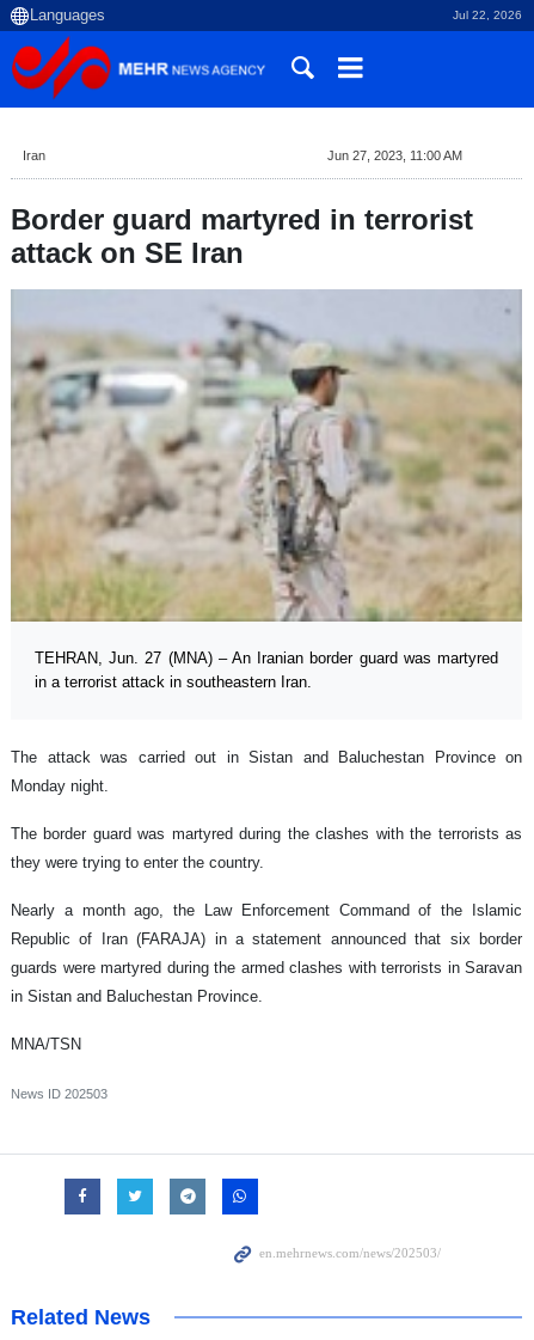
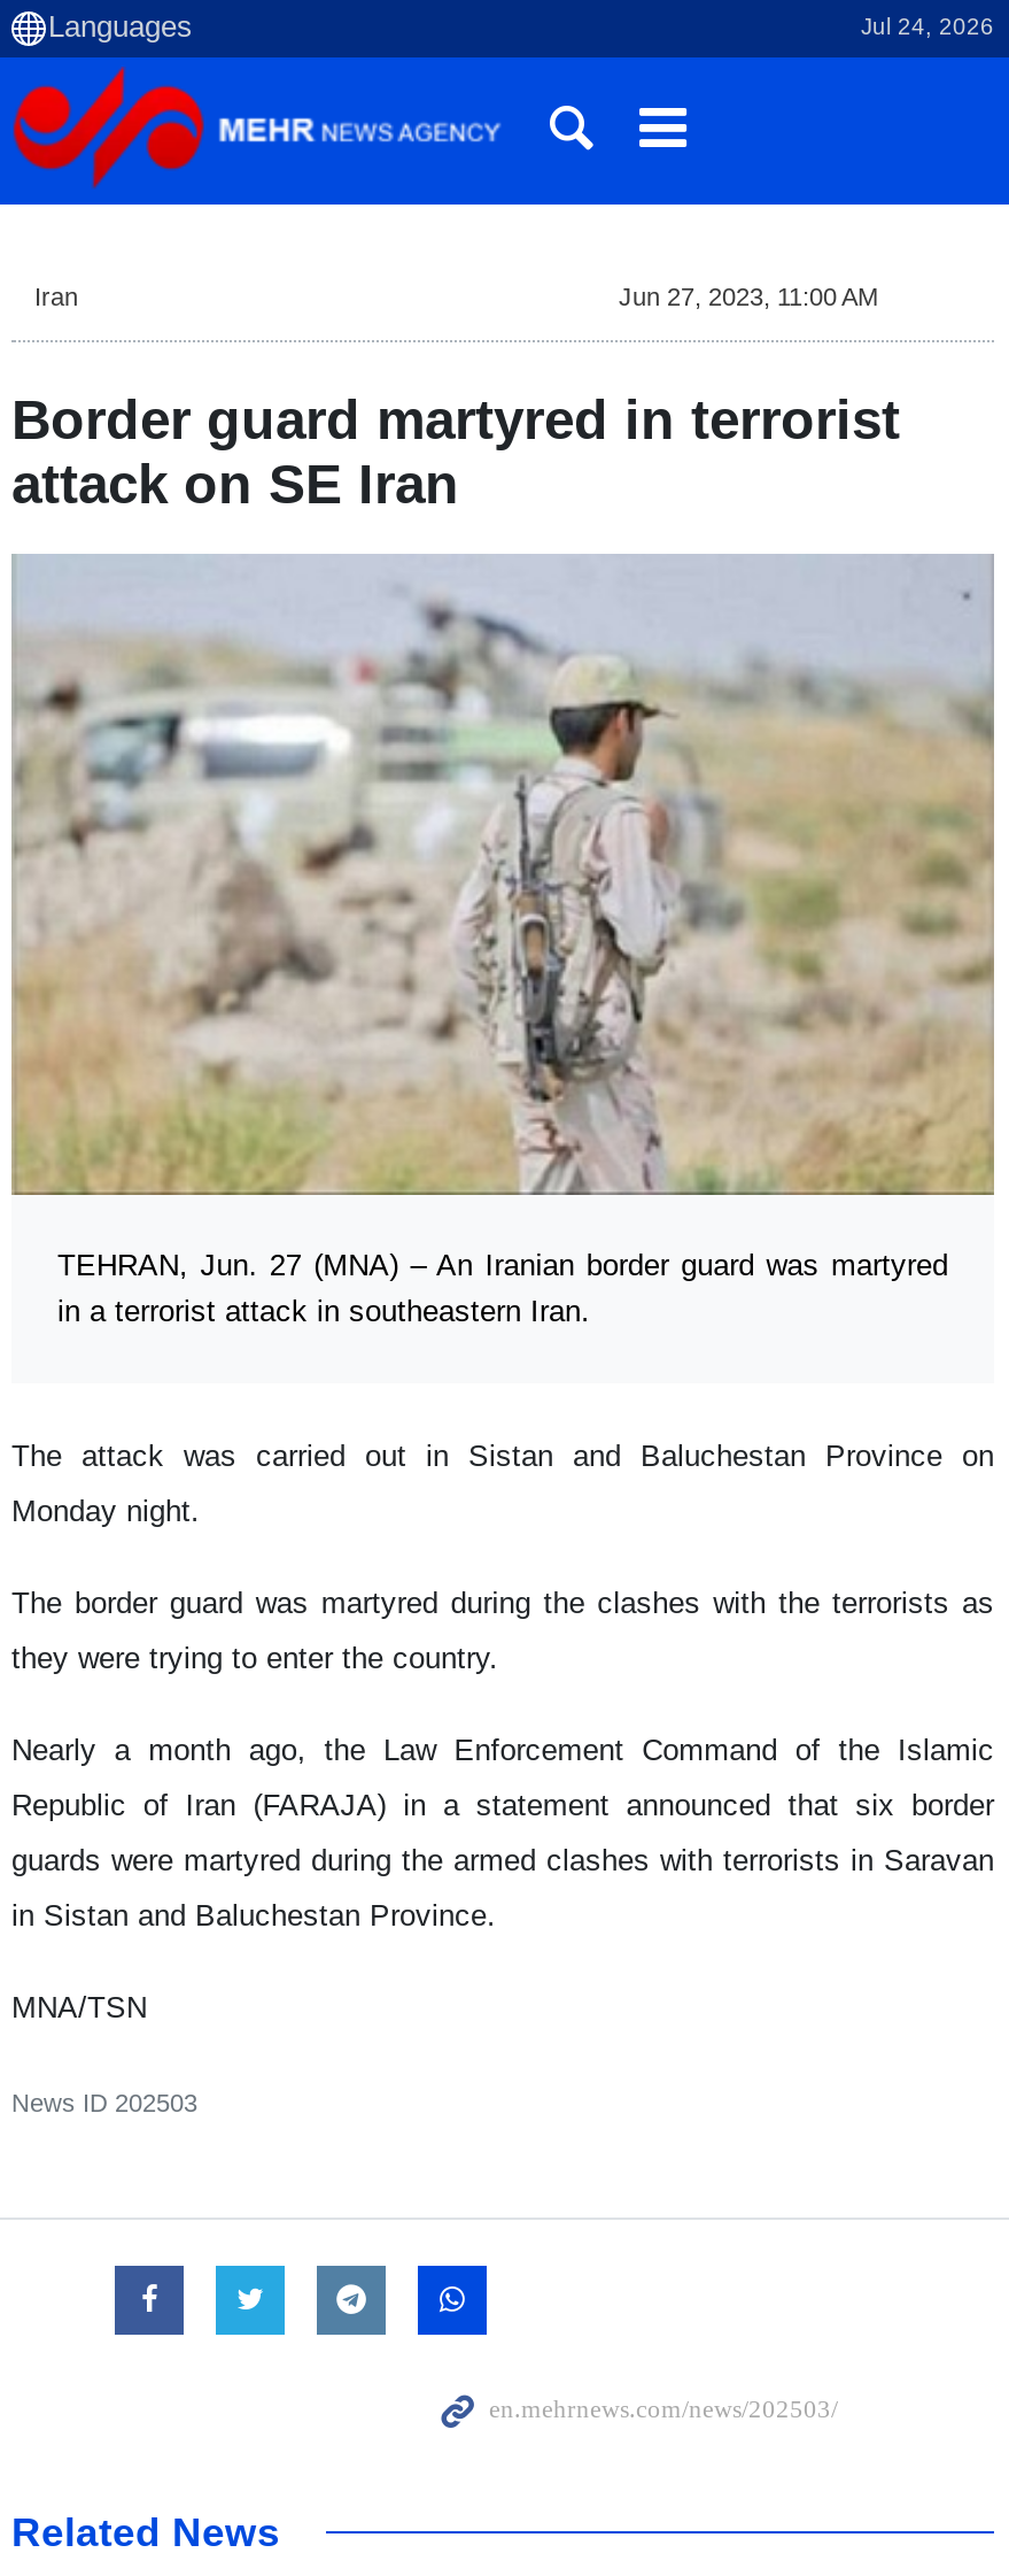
- Jul 22, 2026
+ Jul 24, 2026
